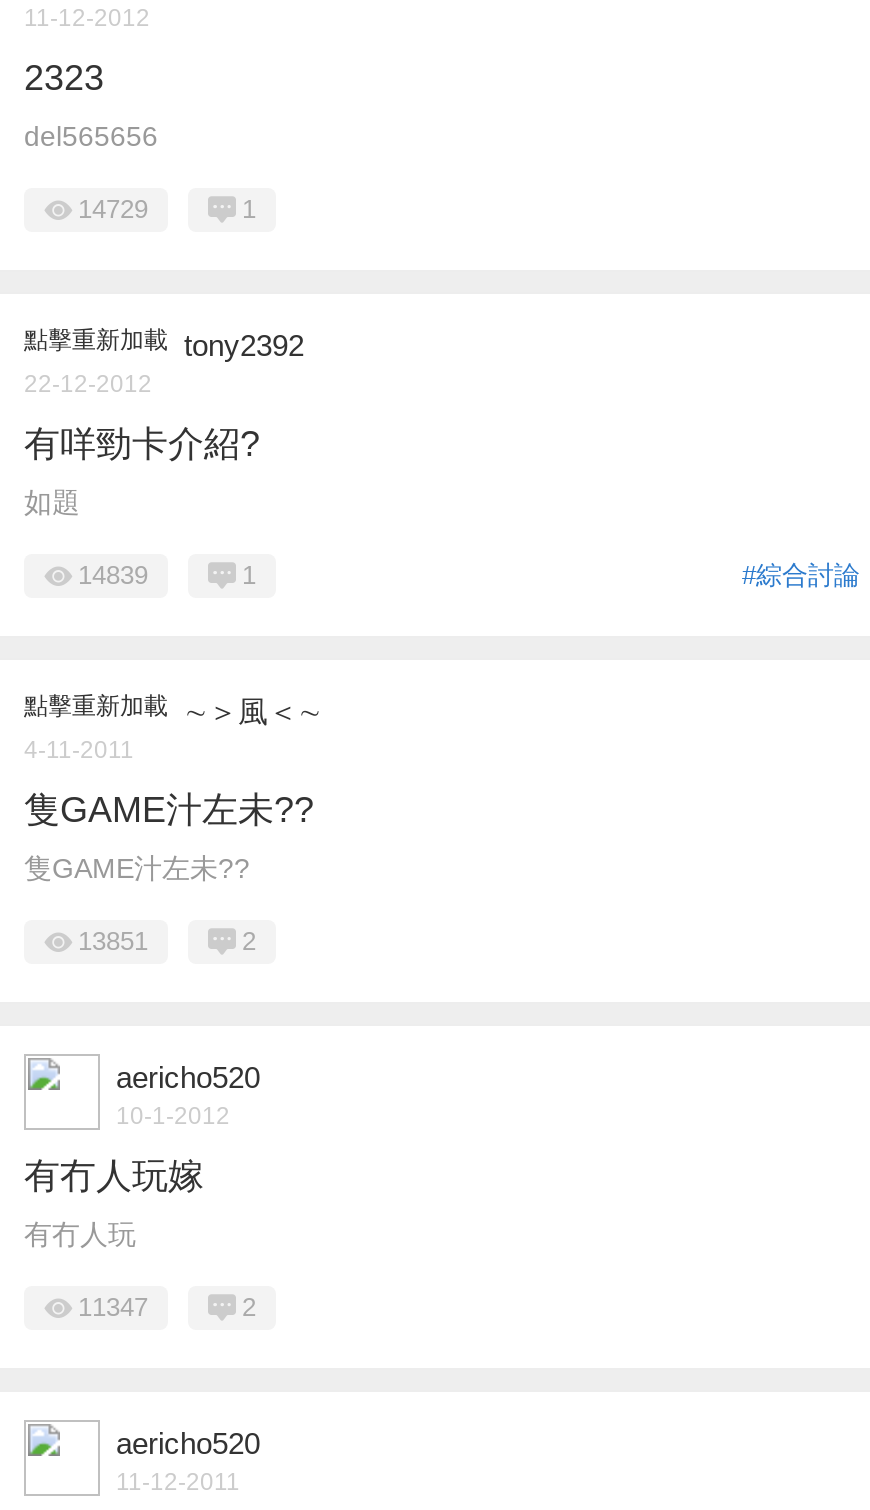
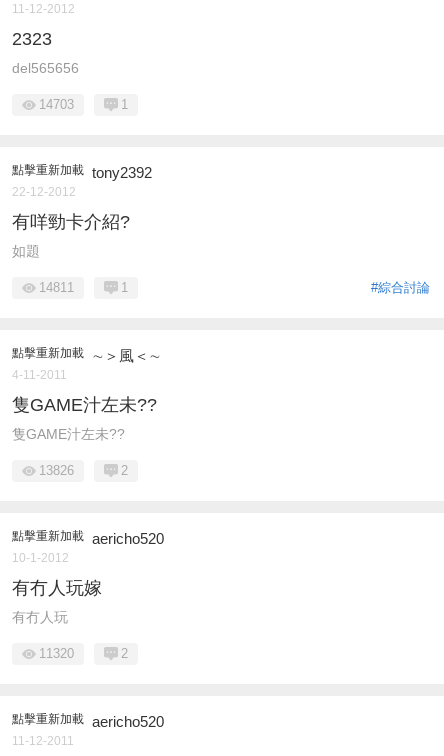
- 14729
+ 14703

- 14839
+ 14811

- 13851
+ 13826

- aericho520
+ 點擊重新加載 aericho520

- 11347
+ 11320

- aericho520
+ 點擊重新加載 aericho520
